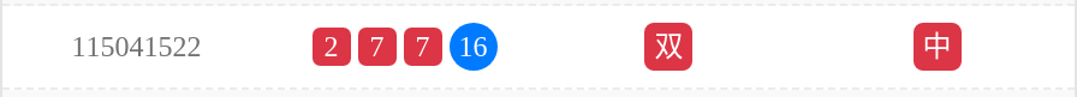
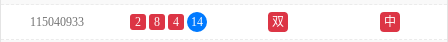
- 115041522
+ 115040933

- 7
+ 8

- 7
+ 4

- 16
+ 14
